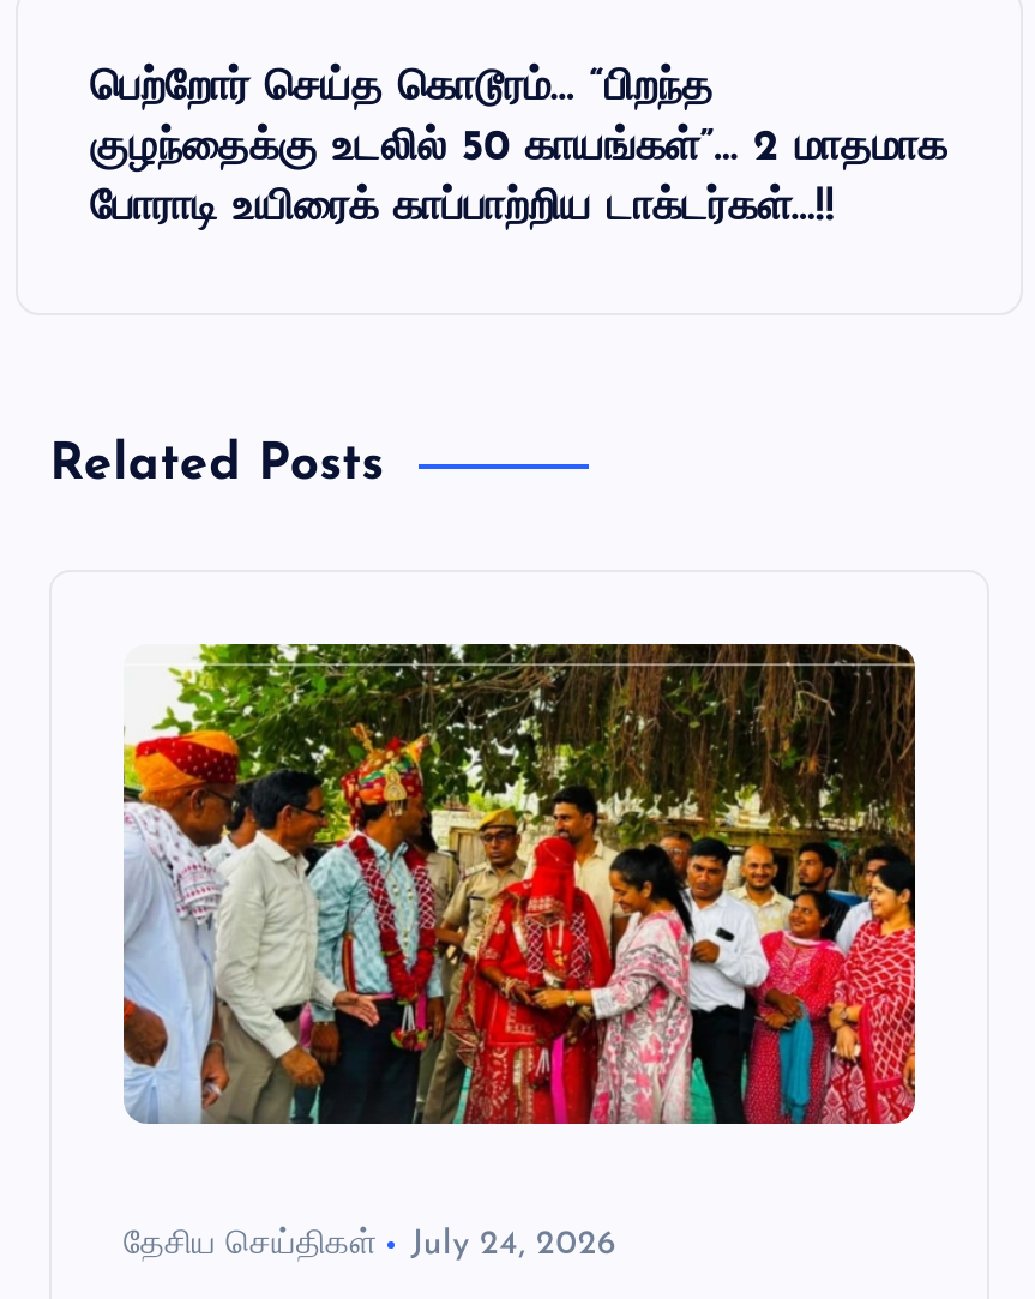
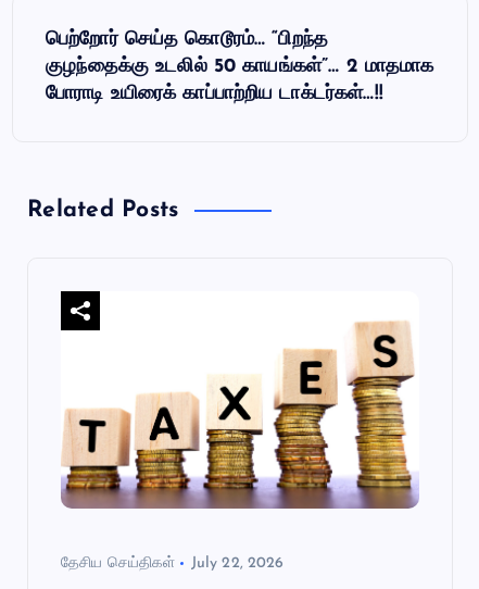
- [image]
+ [image]

- July 24, 2026
+ July 22, 2026
